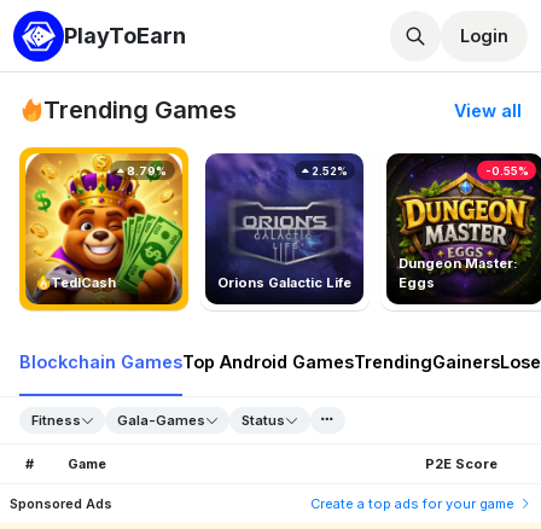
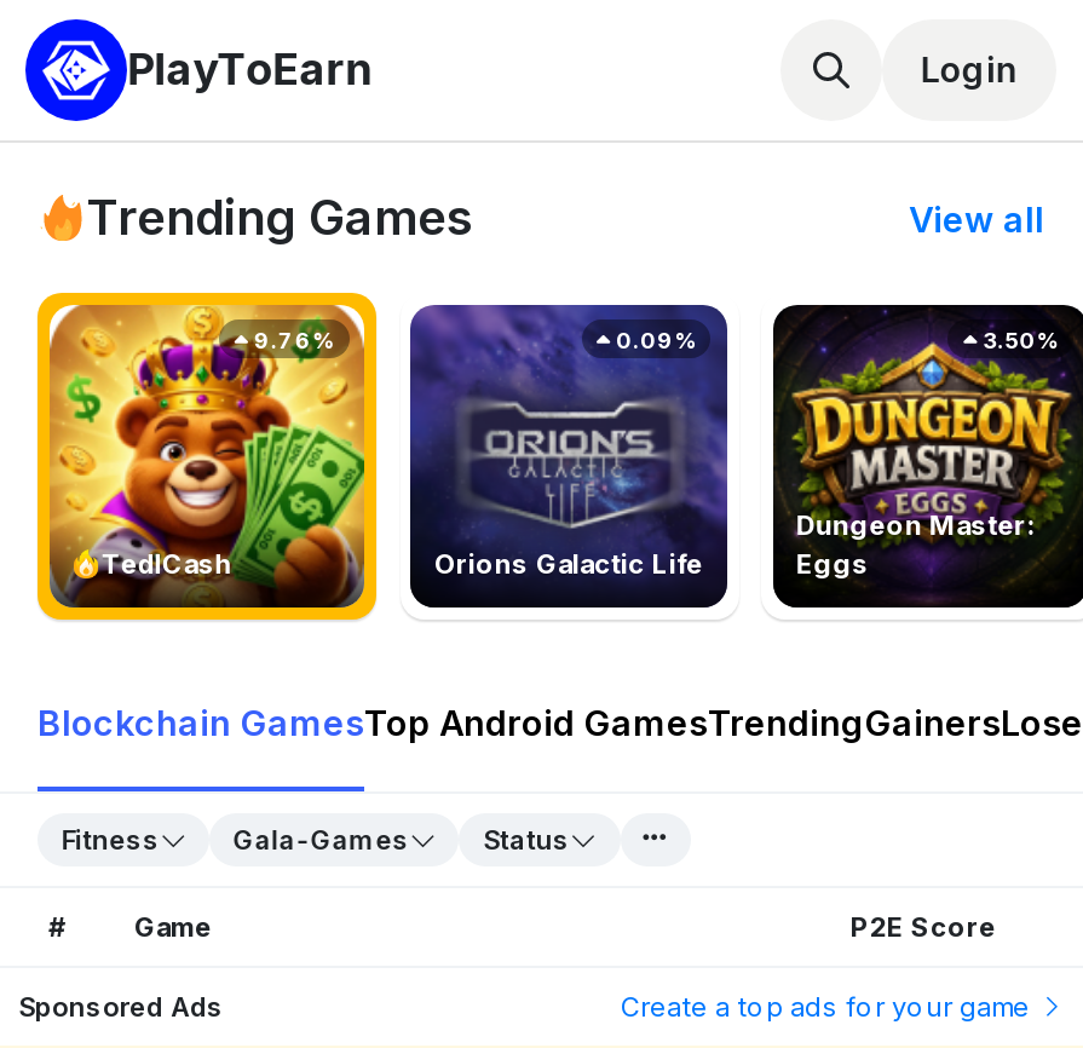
- 8.79%
+ 9.76%

- 2.52%
+ 0.09%

- -0.55%
+ 3.50%
